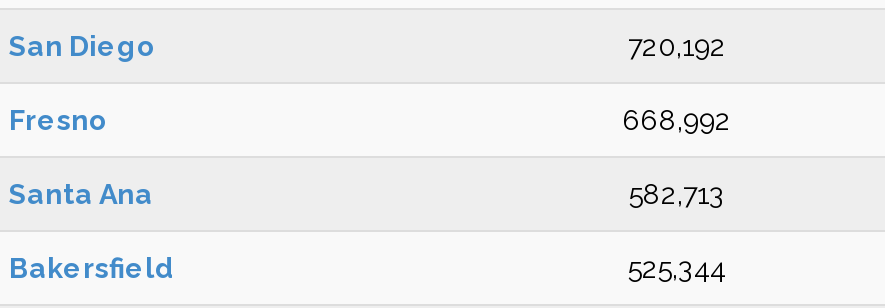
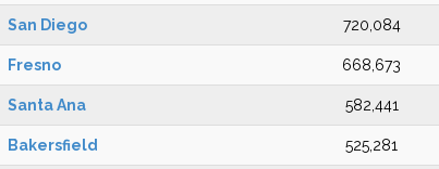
- 720,192
+ 720,084

- 668,992
+ 668,673

- 582,713
+ 582,441

- 525,344
+ 525,281
